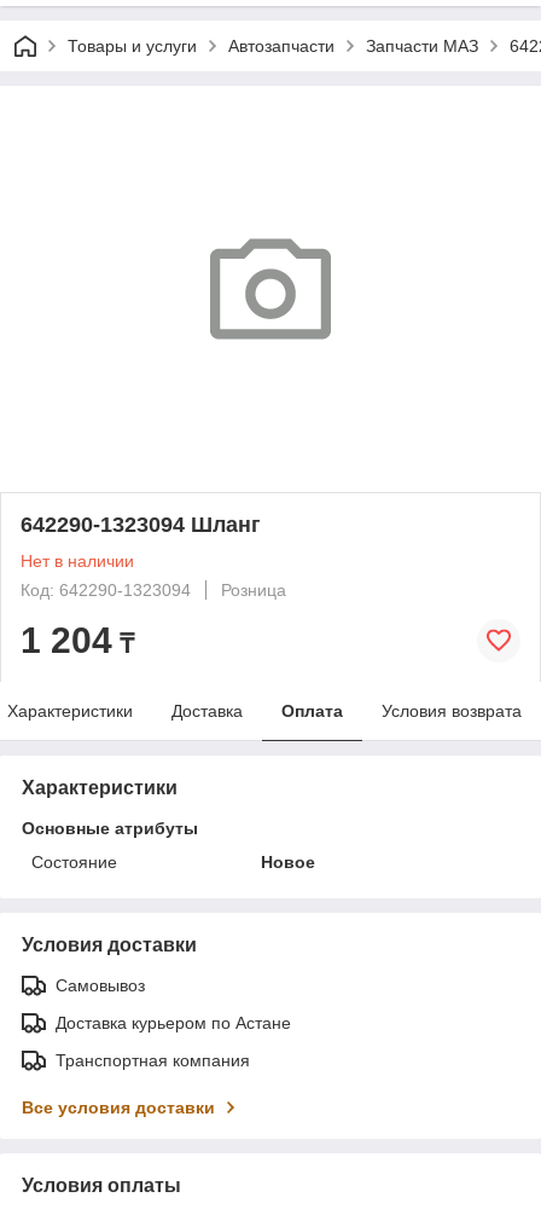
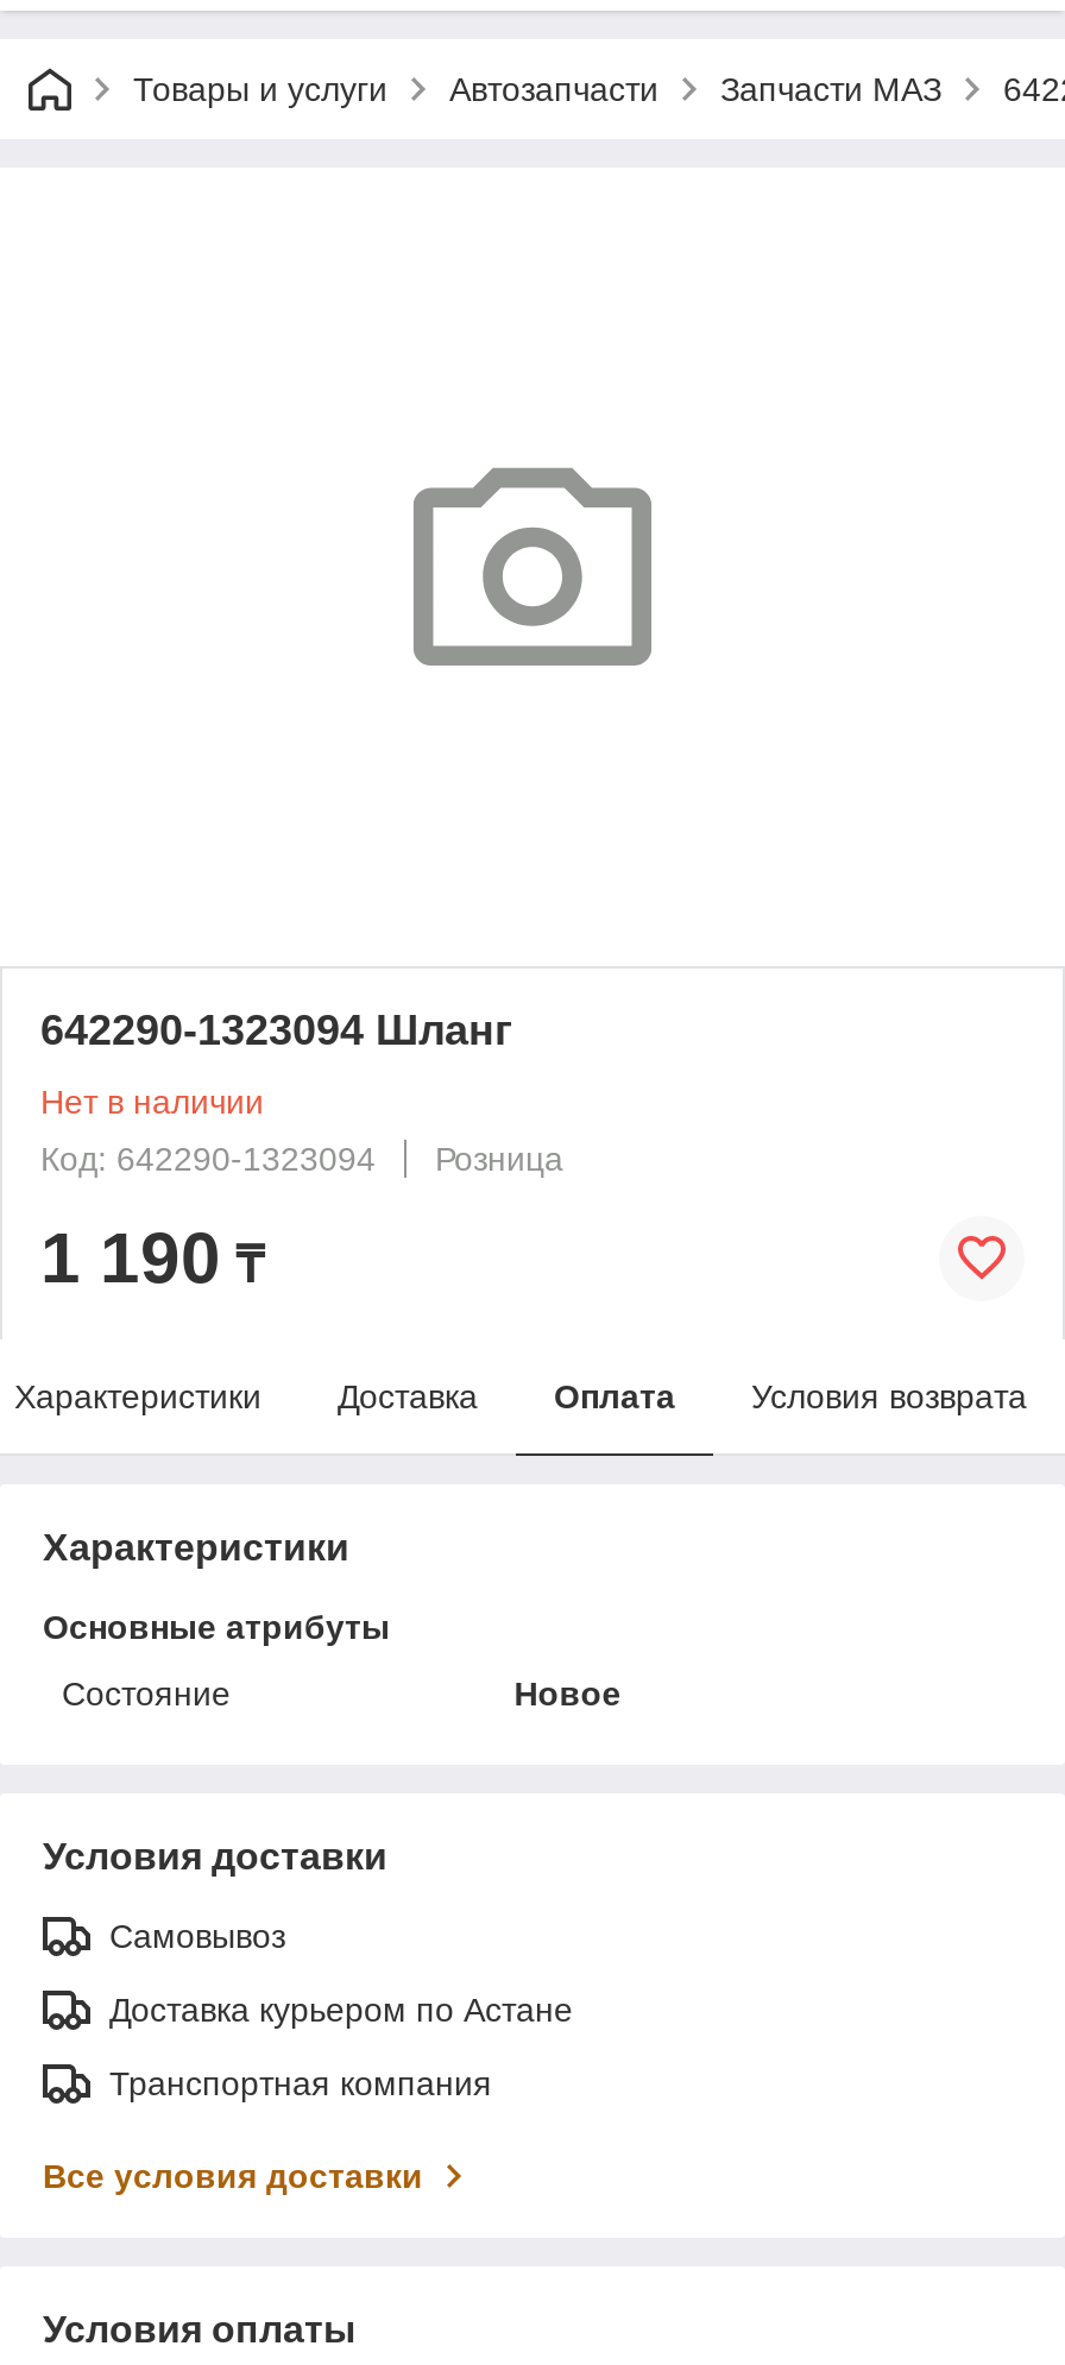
- 1 204 ₸
+ 1 190 ₸
